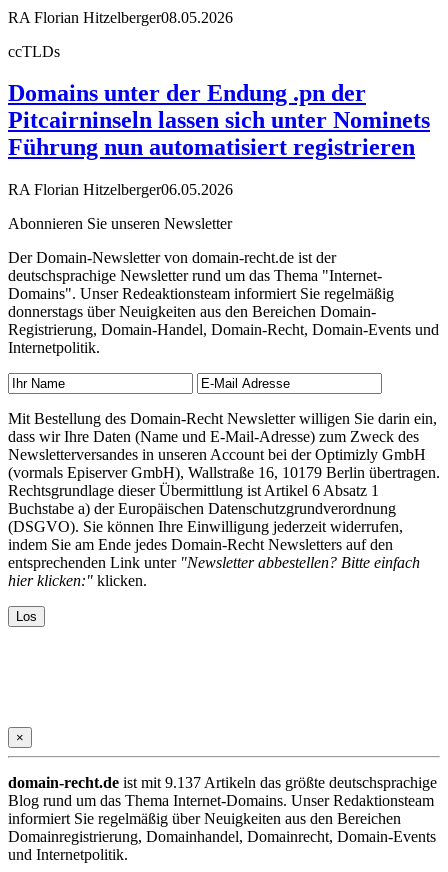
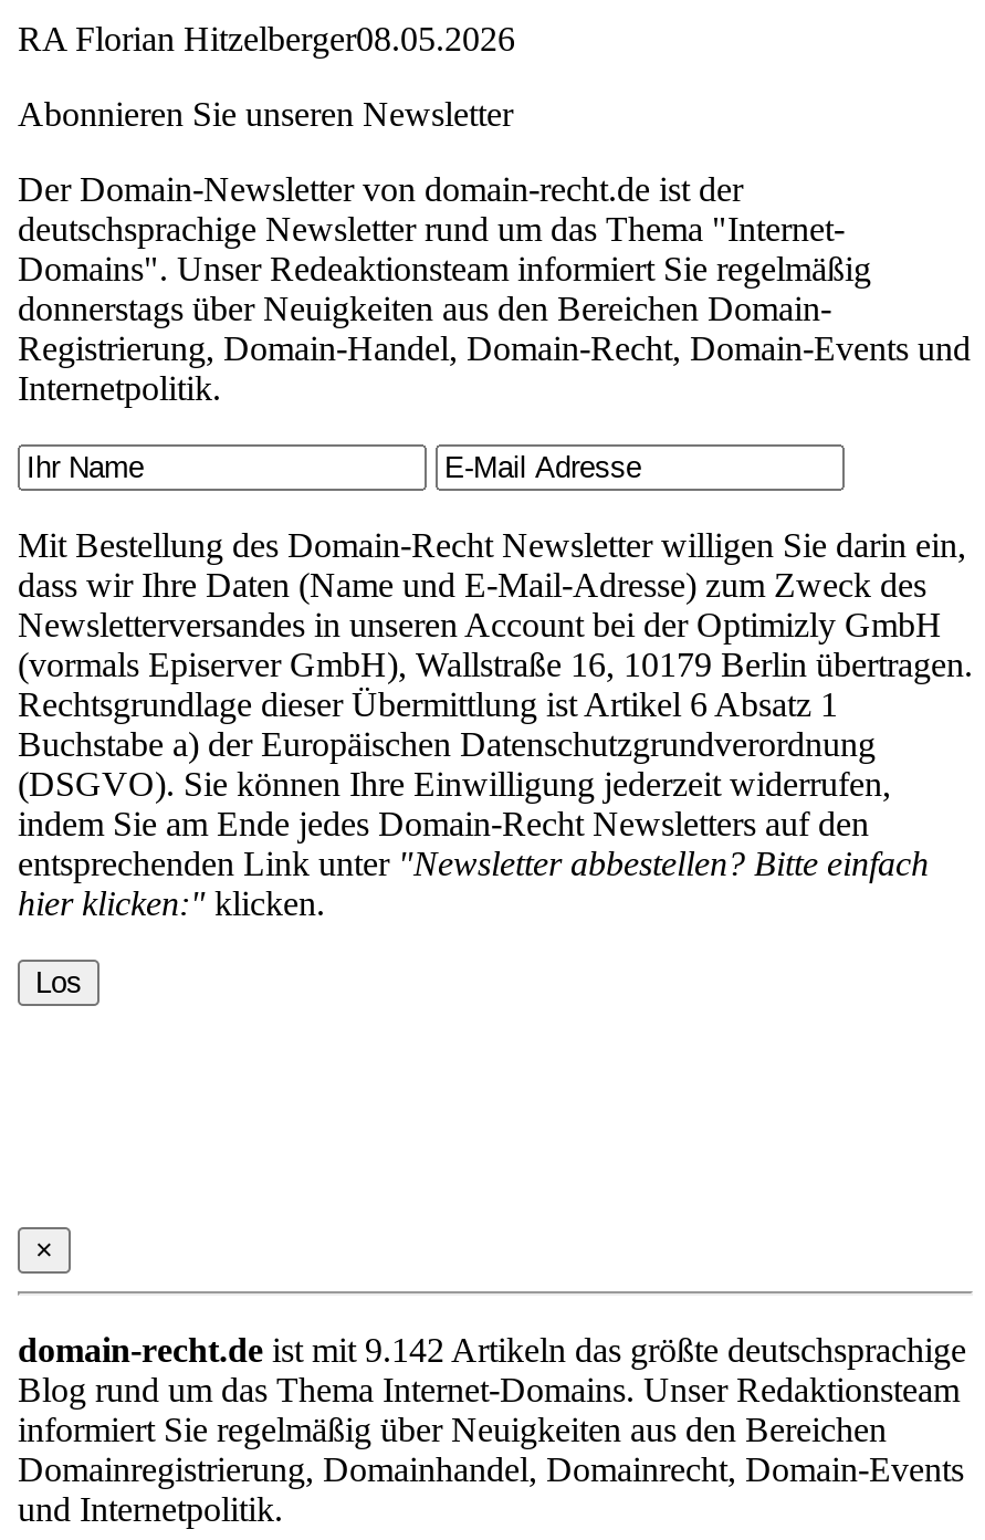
- ccTLDs
- Domains unter der Endung .pn der
- Pitcairninseln lassen sich unter Nominets
- Führung nun automatisiert registrieren
- RA Florian Hitzelberger06.05.2026

- domain-recht.de ist mit 9.137 Artikeln das größte deutschsprachige
+ domain-recht.de ist mit 9.142 Artikeln das größte deutschsprachige
